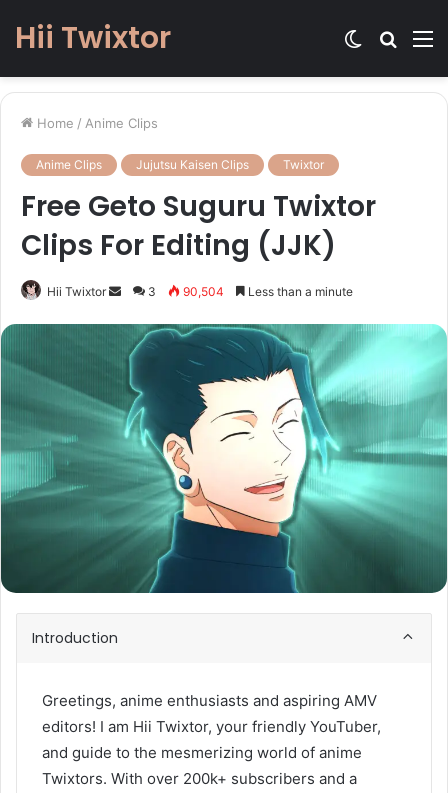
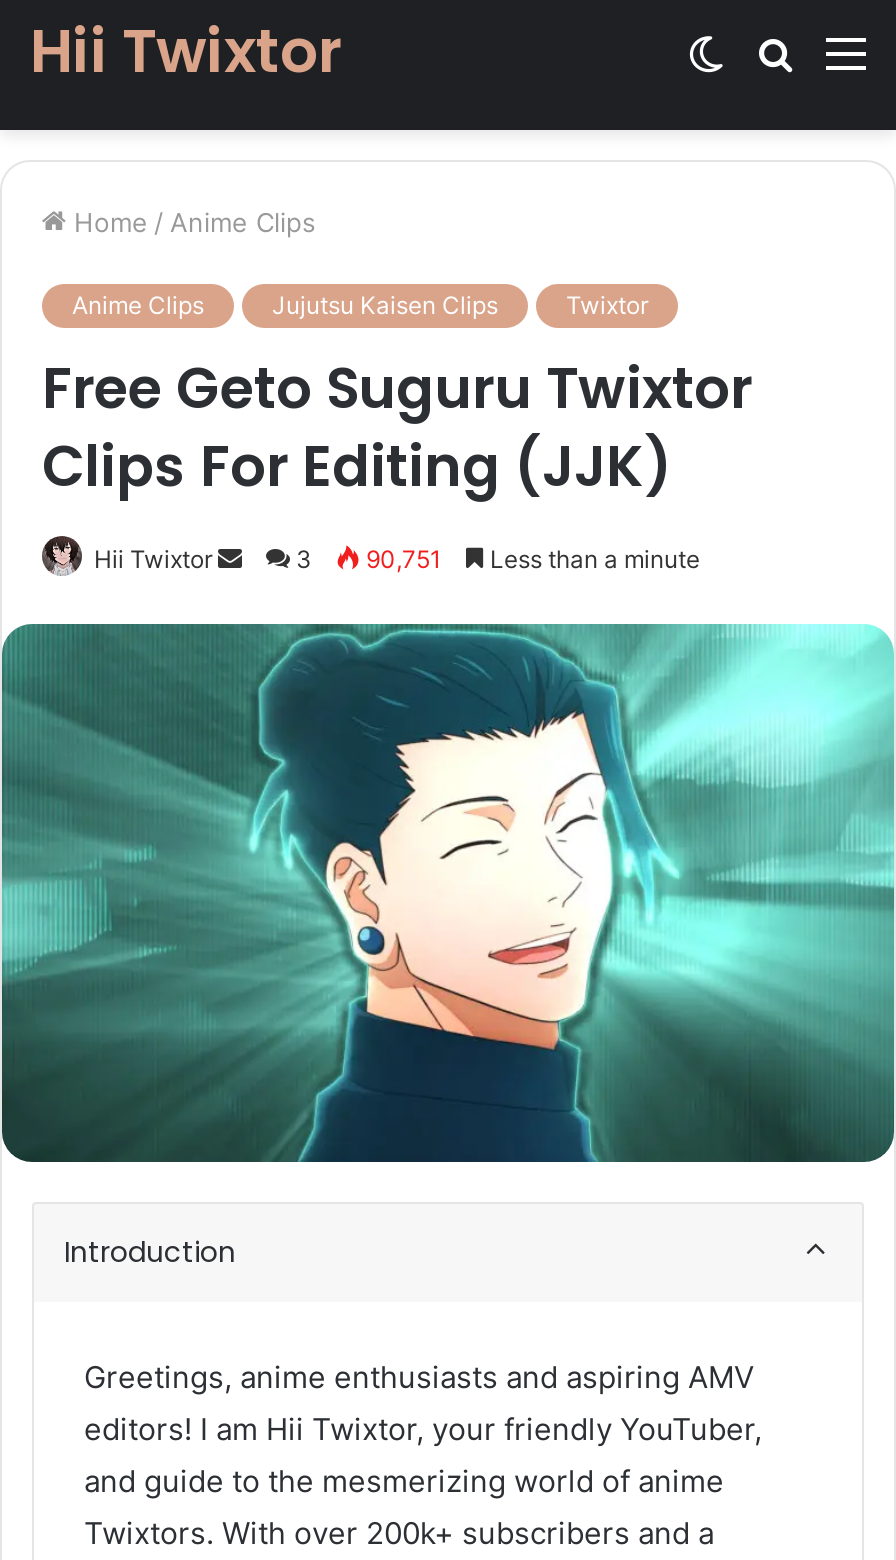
- 90,504
+ 90,751
